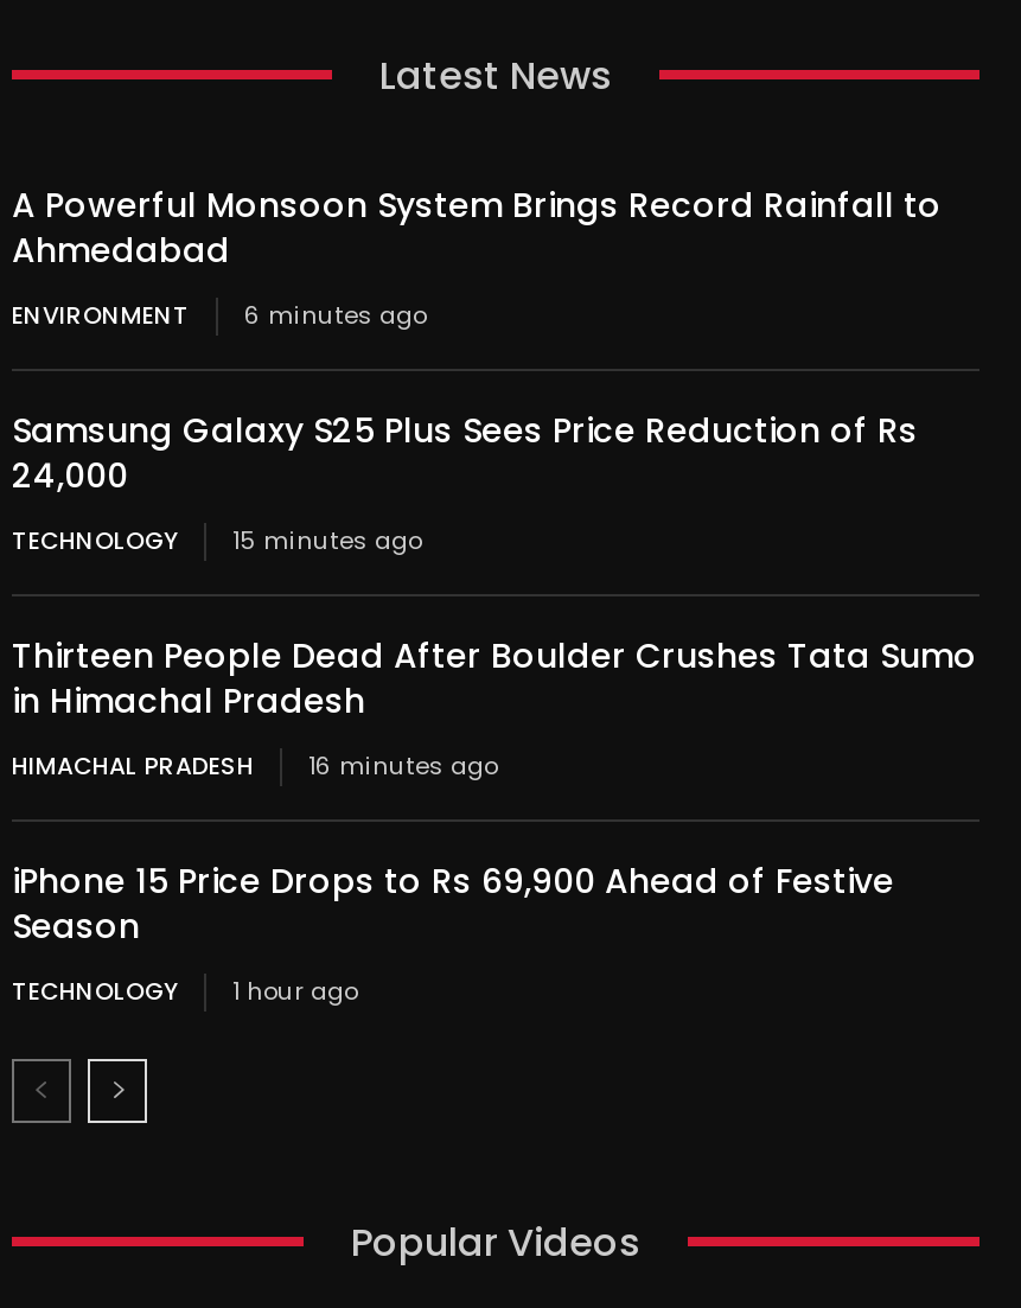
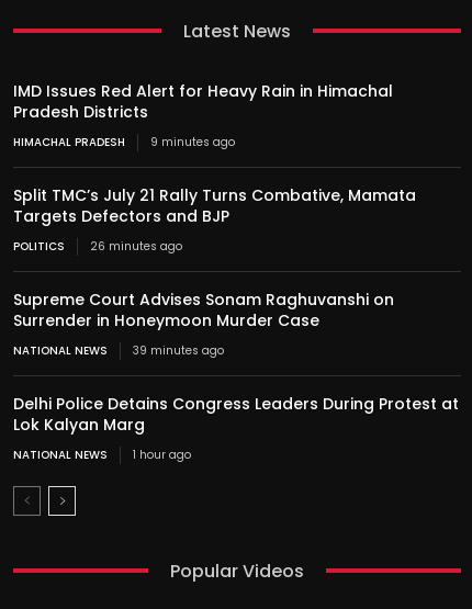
- A Powerful Monsoon System Brings Record Rainfall to
- Ahmedabad
- ENVIRONMENT
- 6 minutes ago
- Samsung Galaxy S25 Plus Sees Price Reduction of Rs
- 24,000
- TECHNOLOGY
- 15 minutes ago
- Thirteen People Dead After Boulder Crushes Tata Sumo
- in Himachal Pradesh
+ IMD Issues Red Alert for Heavy Rain in Himachal
+ Pradesh Districts

- 16 minutes ago
- iPhone 15 Price Drops to Rs 69,900 Ahead of Festive
- Season
- TECHNOLOGY
+ 9 minutes ago
+ Split TMC’s July 21 Rally Turns Combative, Mamata
+ Targets Defectors and BJP
+ POLITICS
+ 26 minutes ago
+ Supreme Court Advises Sonam Raghuvanshi on
+ Surrender in Honeymoon Murder Case
+ NATIONAL NEWS
+ 39 minutes ago
+ Delhi Police Detains Congress Leaders During Protest at
+ Lok Kalyan Marg
+ NATIONAL NEWS

moved up: HIMACHAL PRADESH
